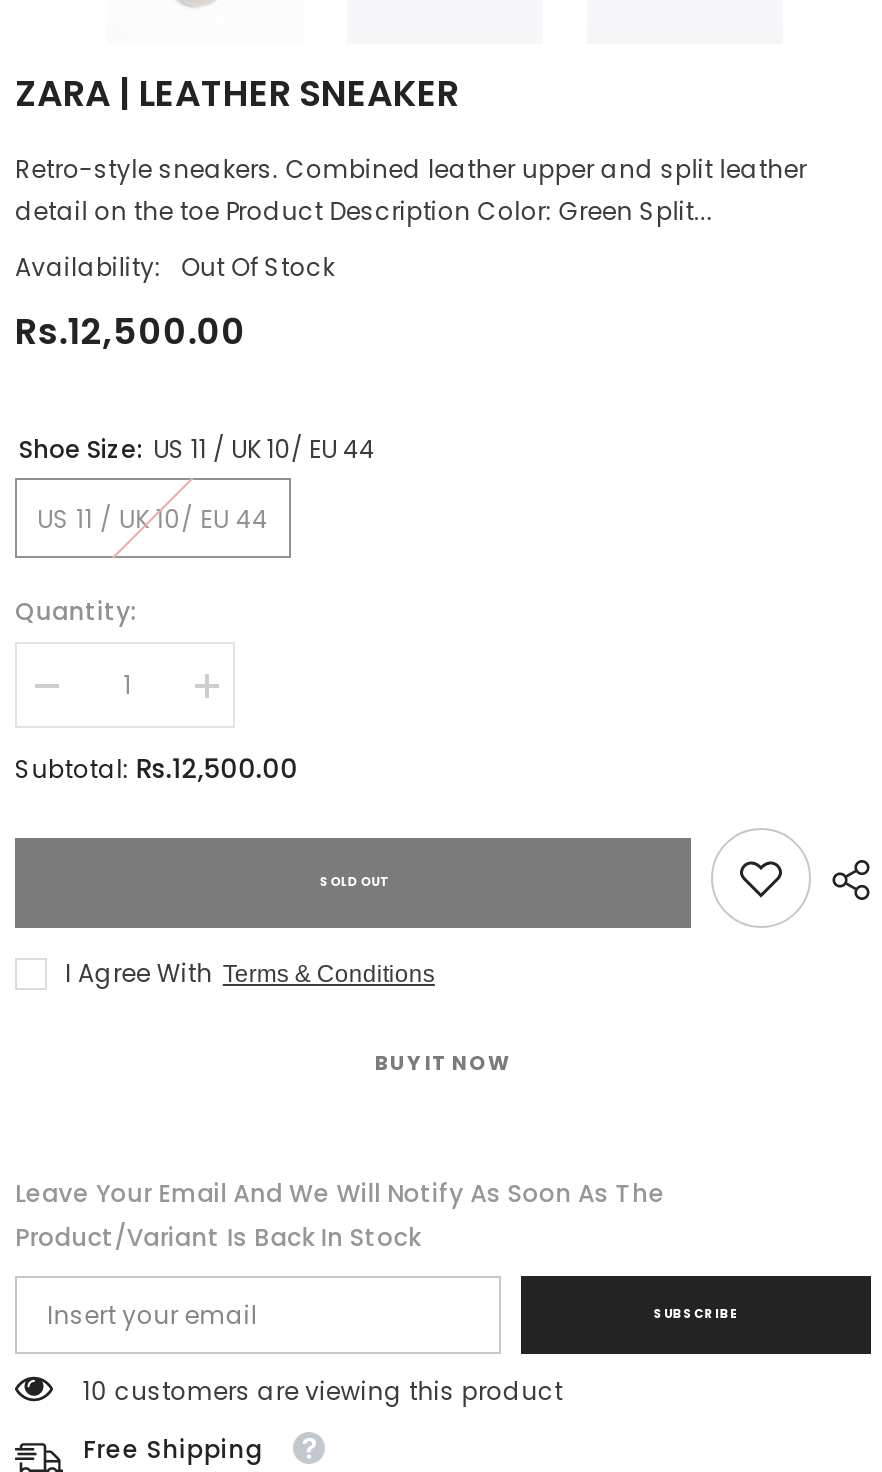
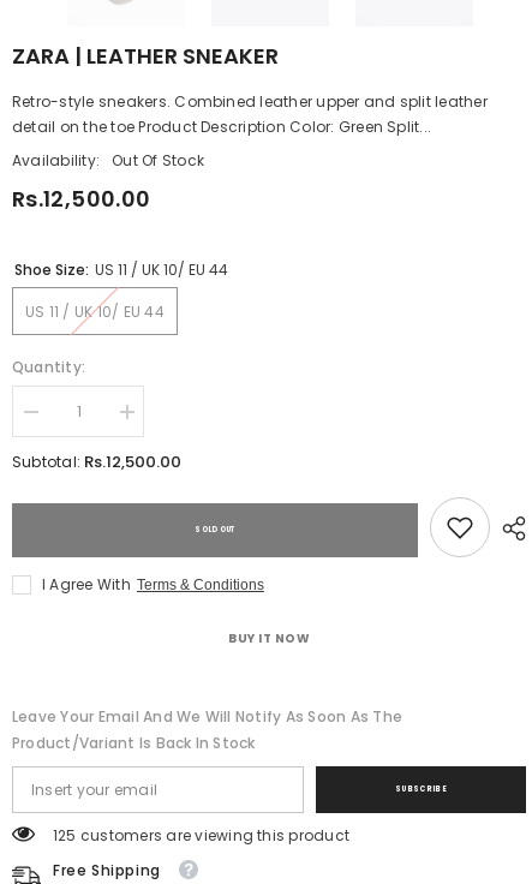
- 10 customers are viewing this product
+ 125 customers are viewing this product
